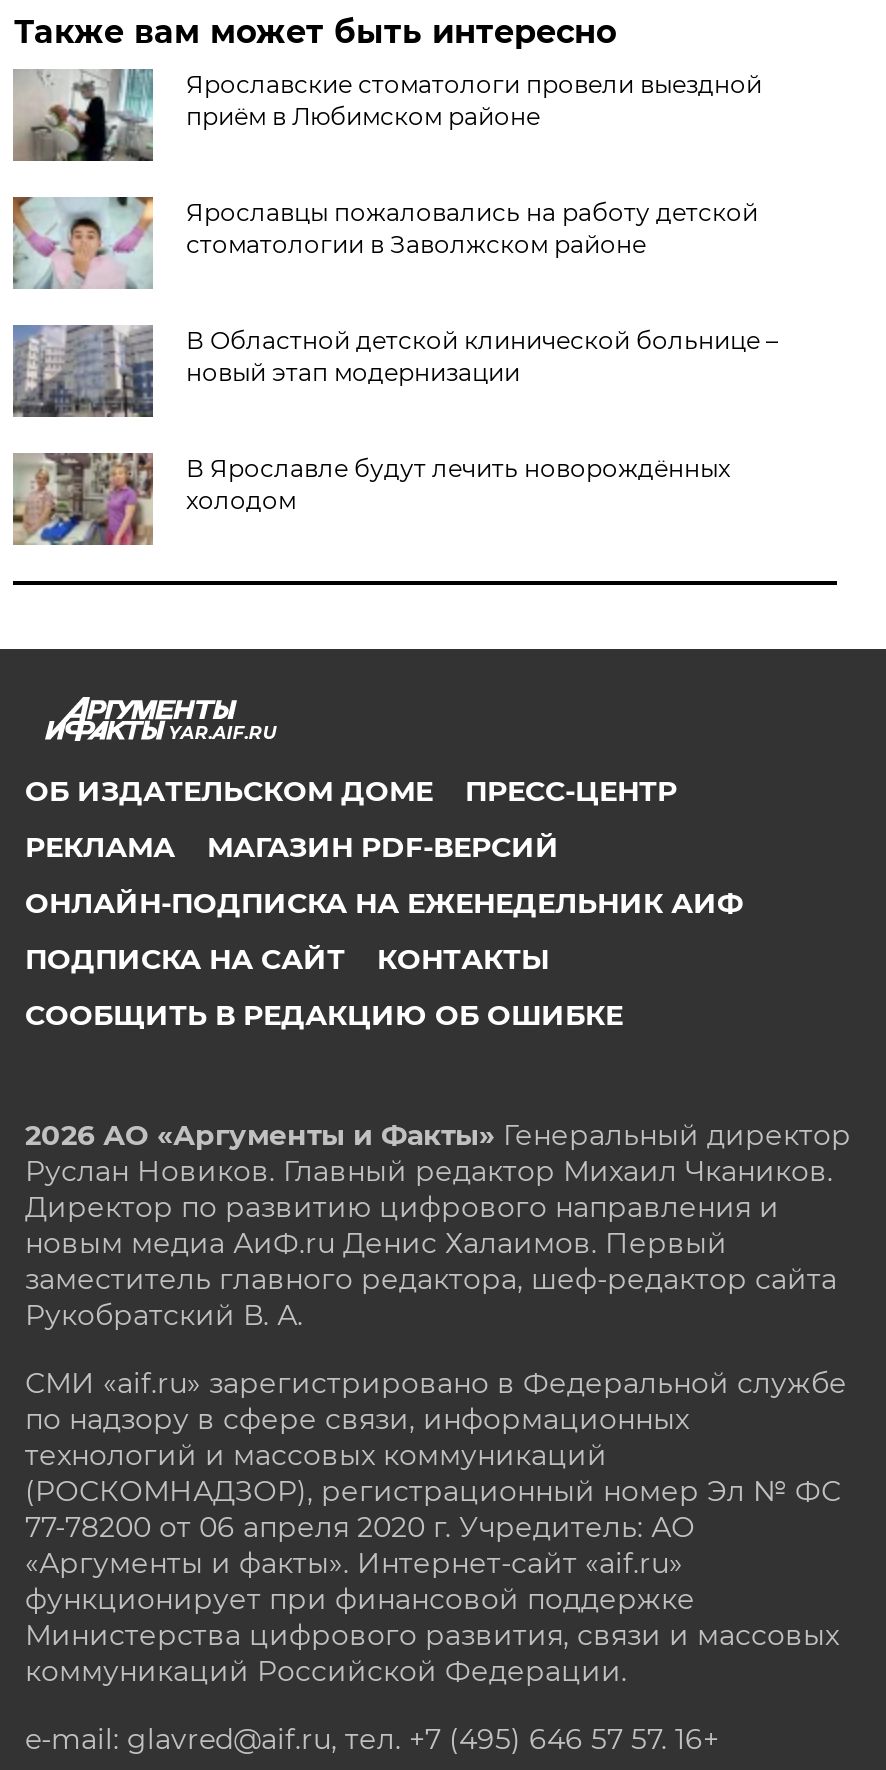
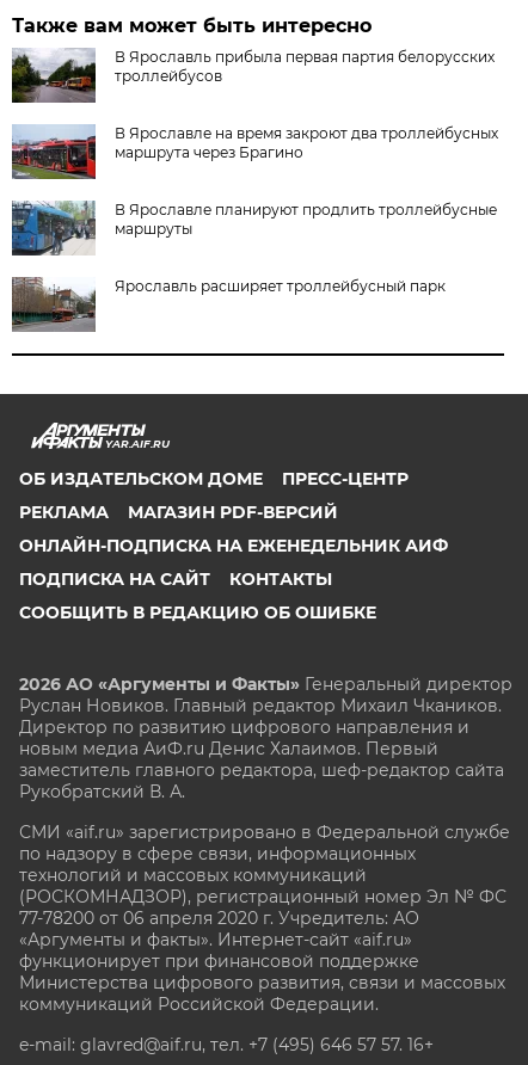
- [image]
- Ярославские стоматологи провели выездной
- приём в Любимском районе
+ [image]
+ В Ярославль прибыла первая партия белорусских
+ троллейбусов

- [image]
- Ярославцы пожаловались на работу детской
- стоматологии в Заволжском районе
+ [image]
+ В Ярославле на время закроют два троллейбусных
+ маршрута через Брагино

- [image]
- В Областной детской клинической больнице –
- новый этап модернизации
+ [image]
+ В Ярославле планируют продлить троллейбусные
+ маршруты

- [image]
- В Ярославле будут лечить новорождённых
- холодом
+ [image]
+ Ярославль расширяет троллейбусный парк
